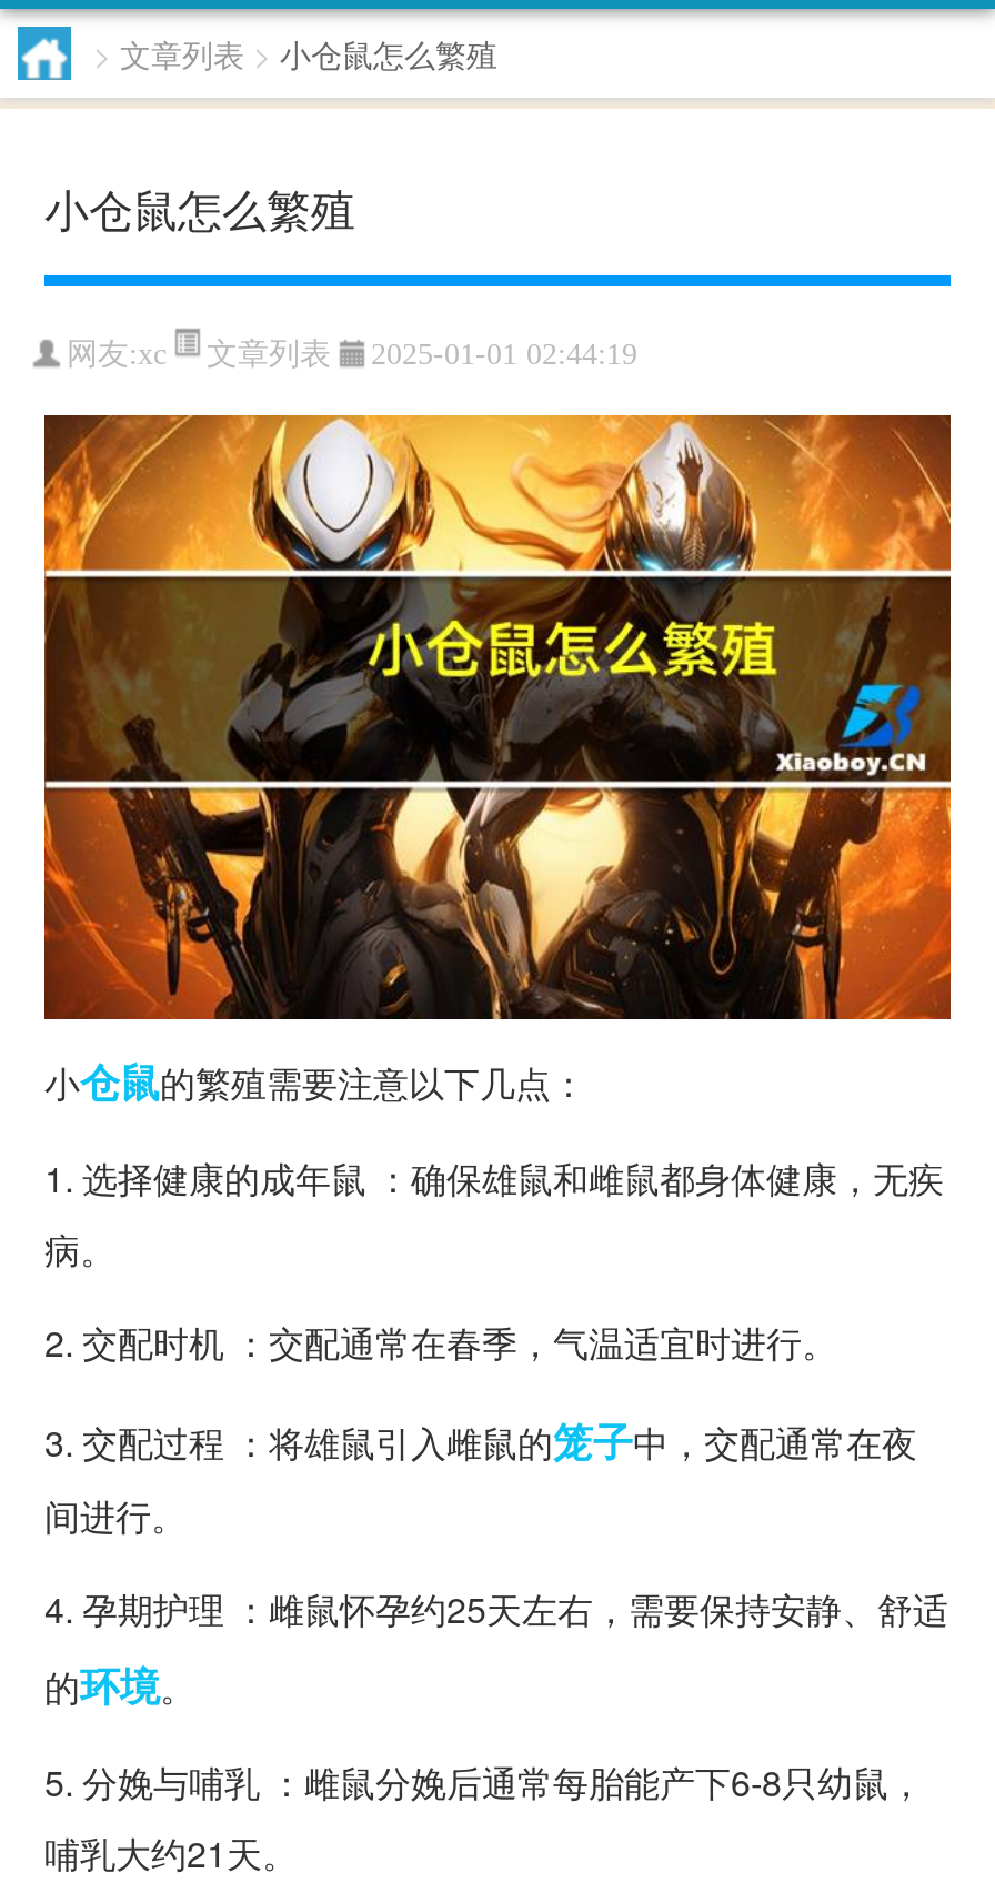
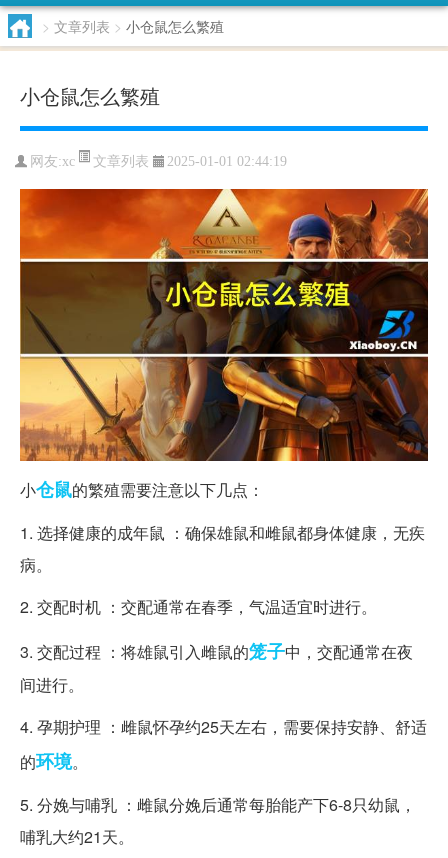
- [image]
+ [image]
